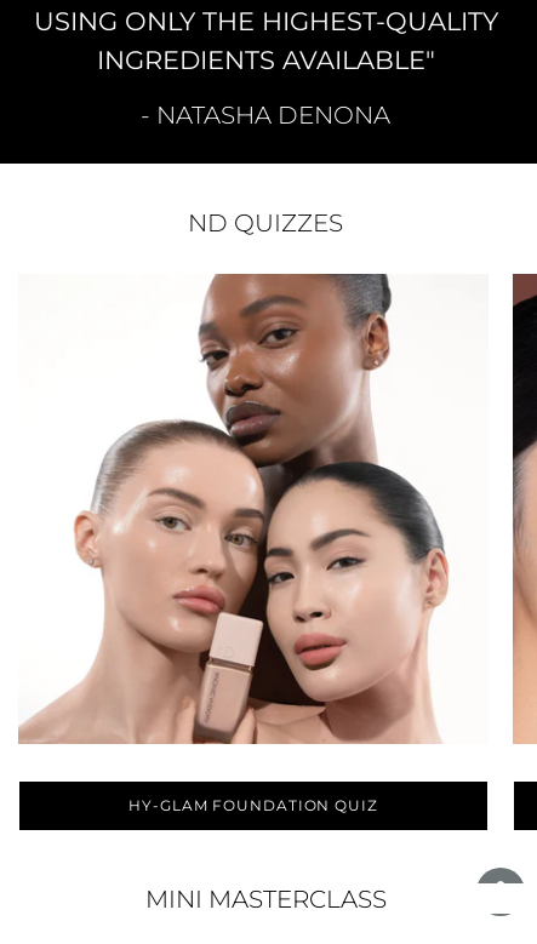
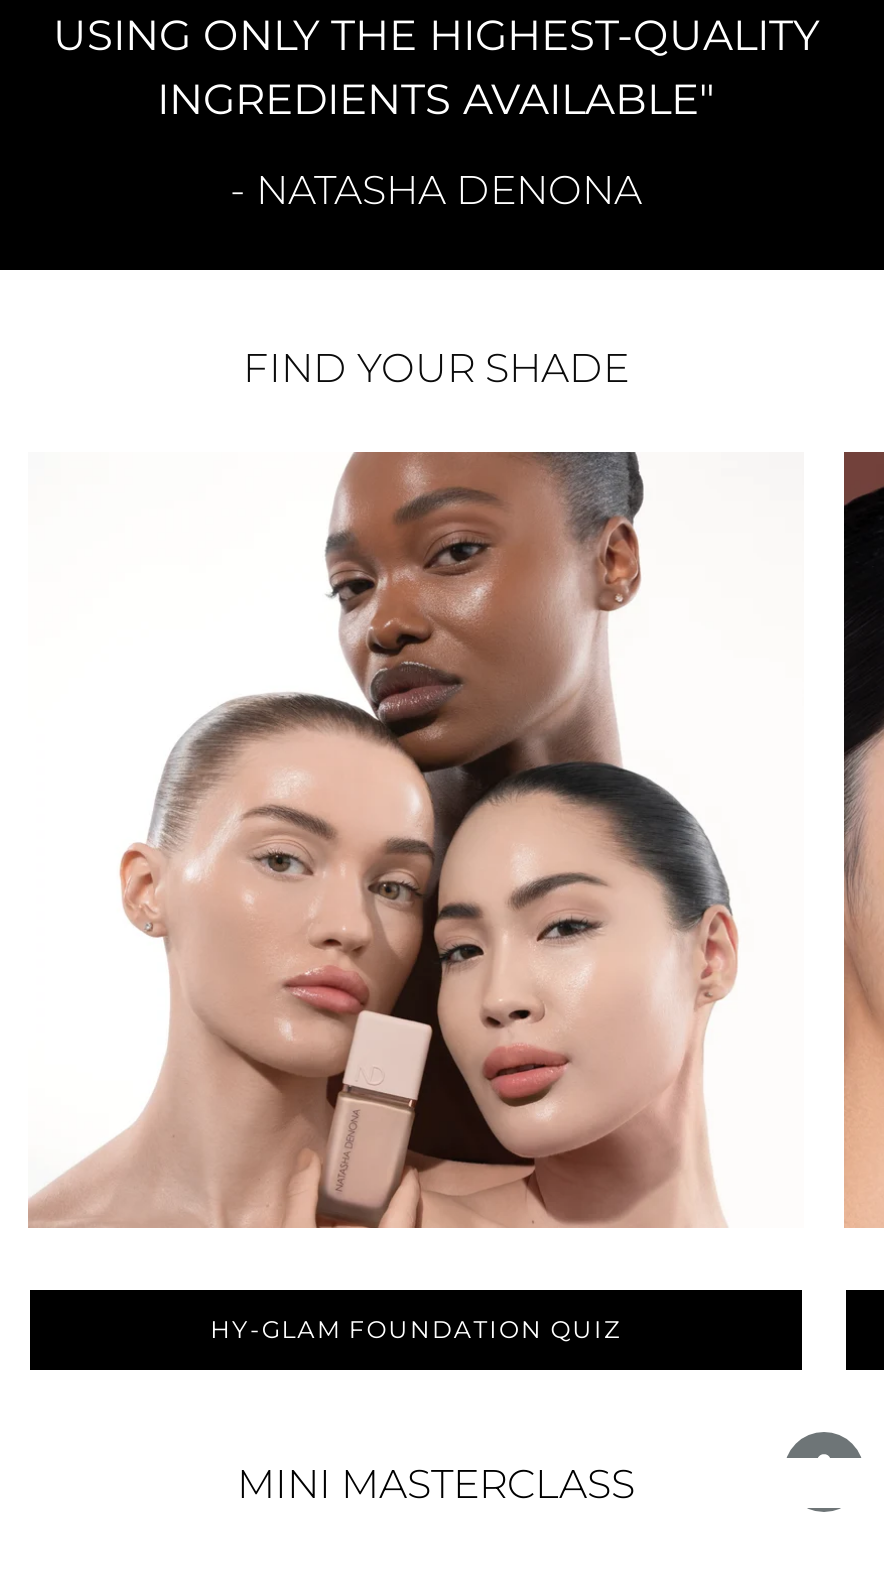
- ND QUIZZES
+ FIND YOUR SHADE
